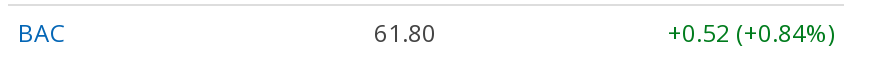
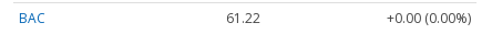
- 61.80
+ 61.22

- +0.52 (+0.84%)
+ +0.00 (0.00%)
